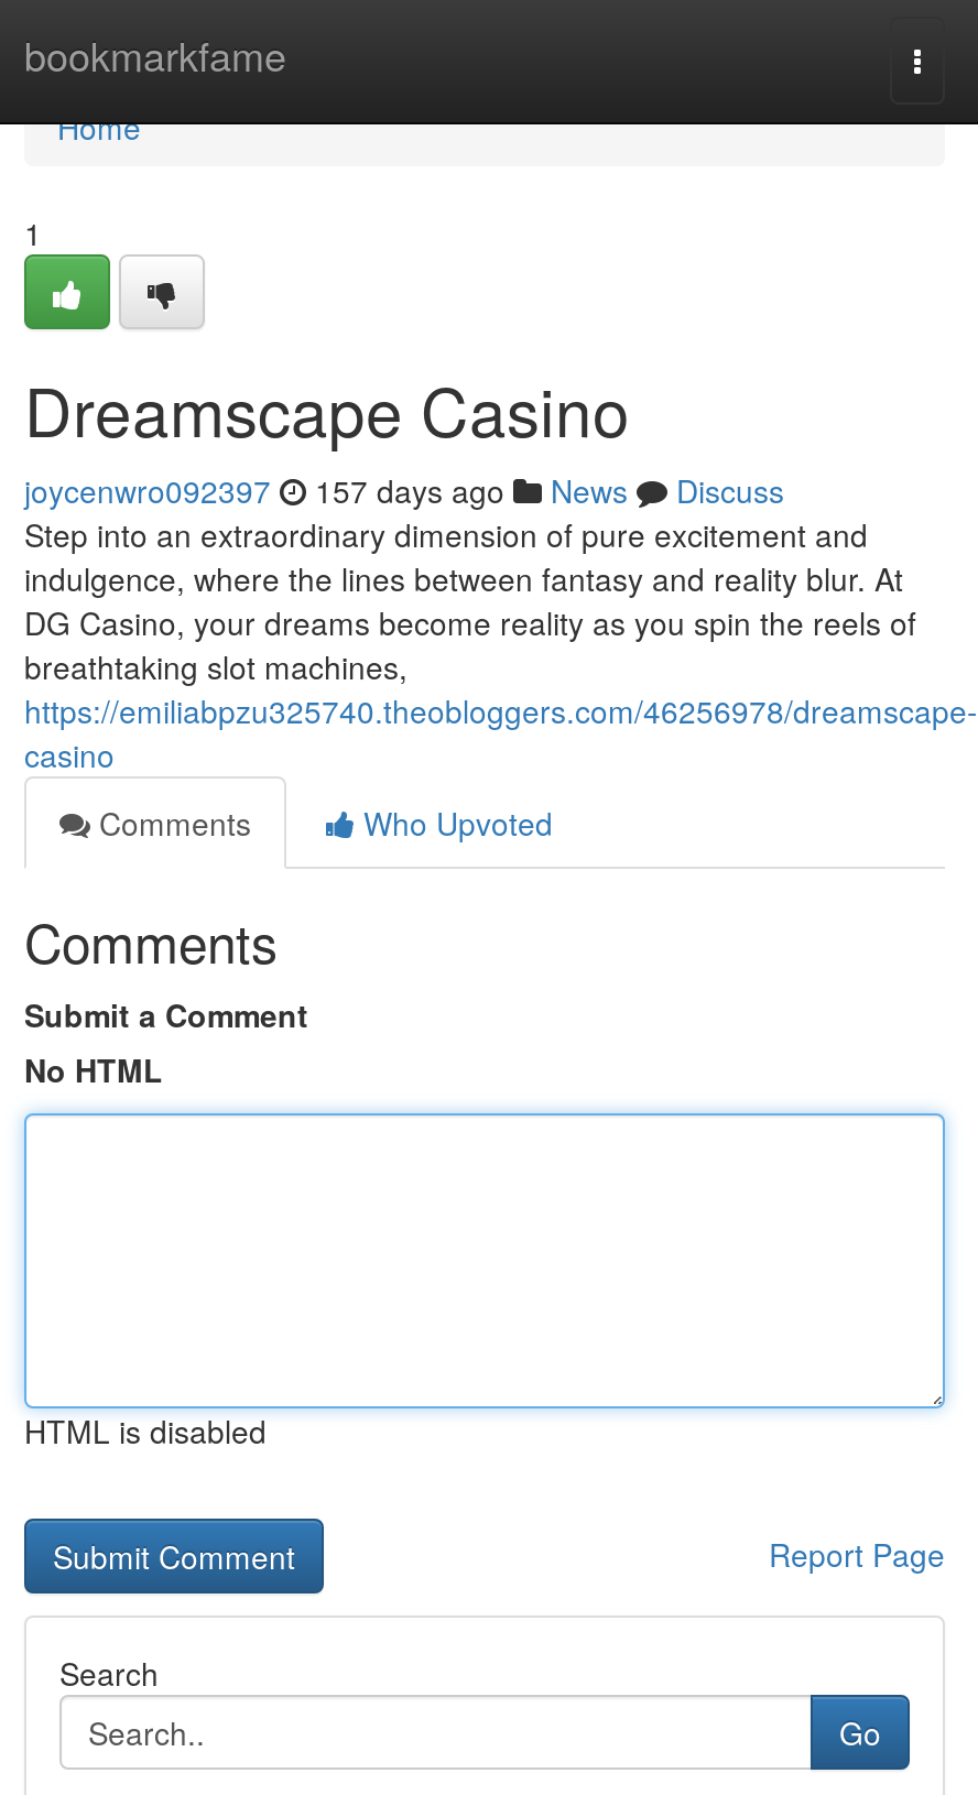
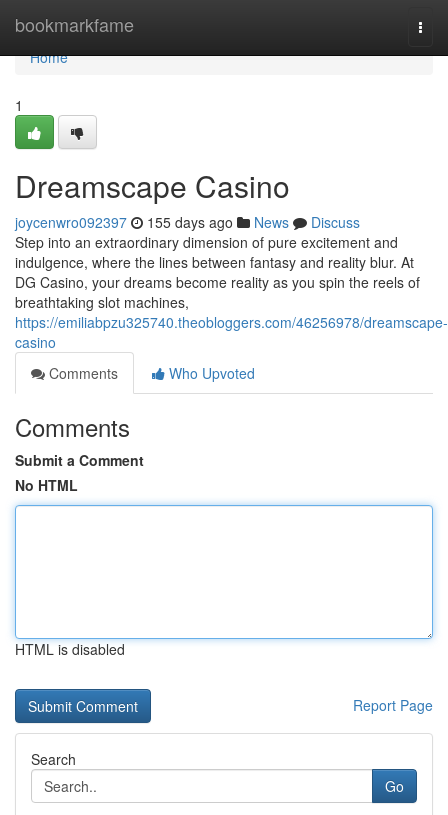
- joycenwro092397 157 days ago News Discuss
+ joycenwro092397 155 days ago News Discuss
